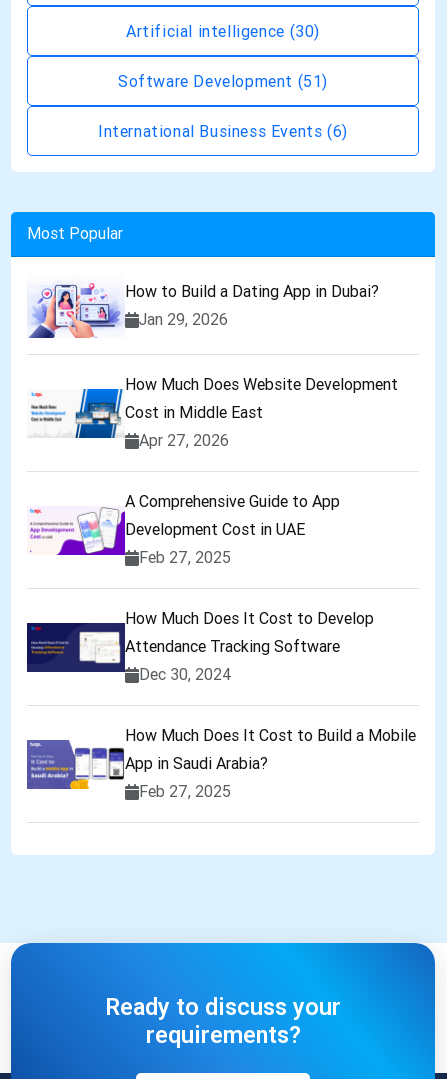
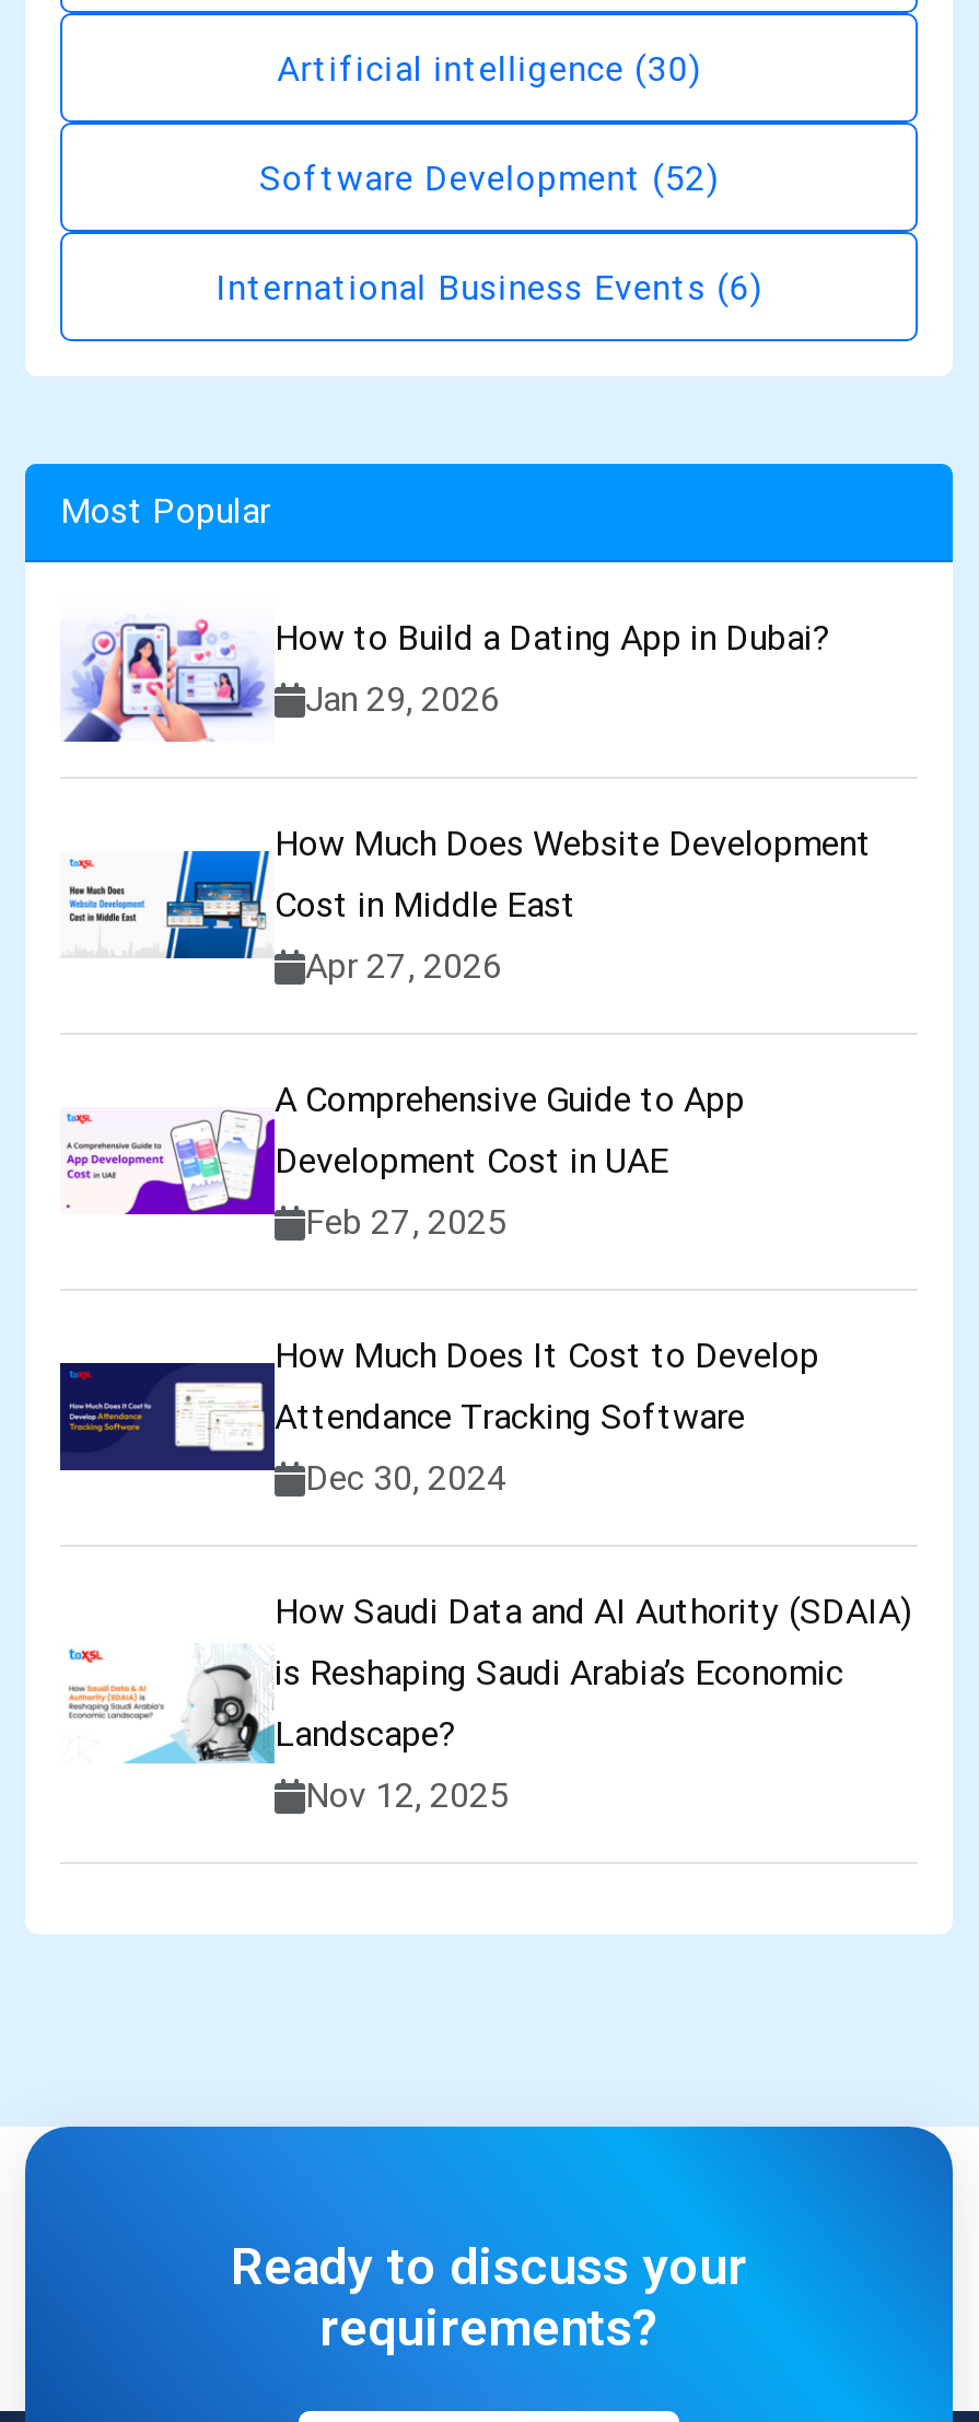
- Software Development (51)
+ Software Development (52)

- [image]
- How Much Does It Cost to Build a Mobile
- App in Saudi Arabia?
- Feb 27, 2025
+ [image]
+ How Saudi Data and AI Authority (SDAIA)
+ is Reshaping Saudi Arabia’s Economic
+ Landscape?
+ Nov 12, 2025
